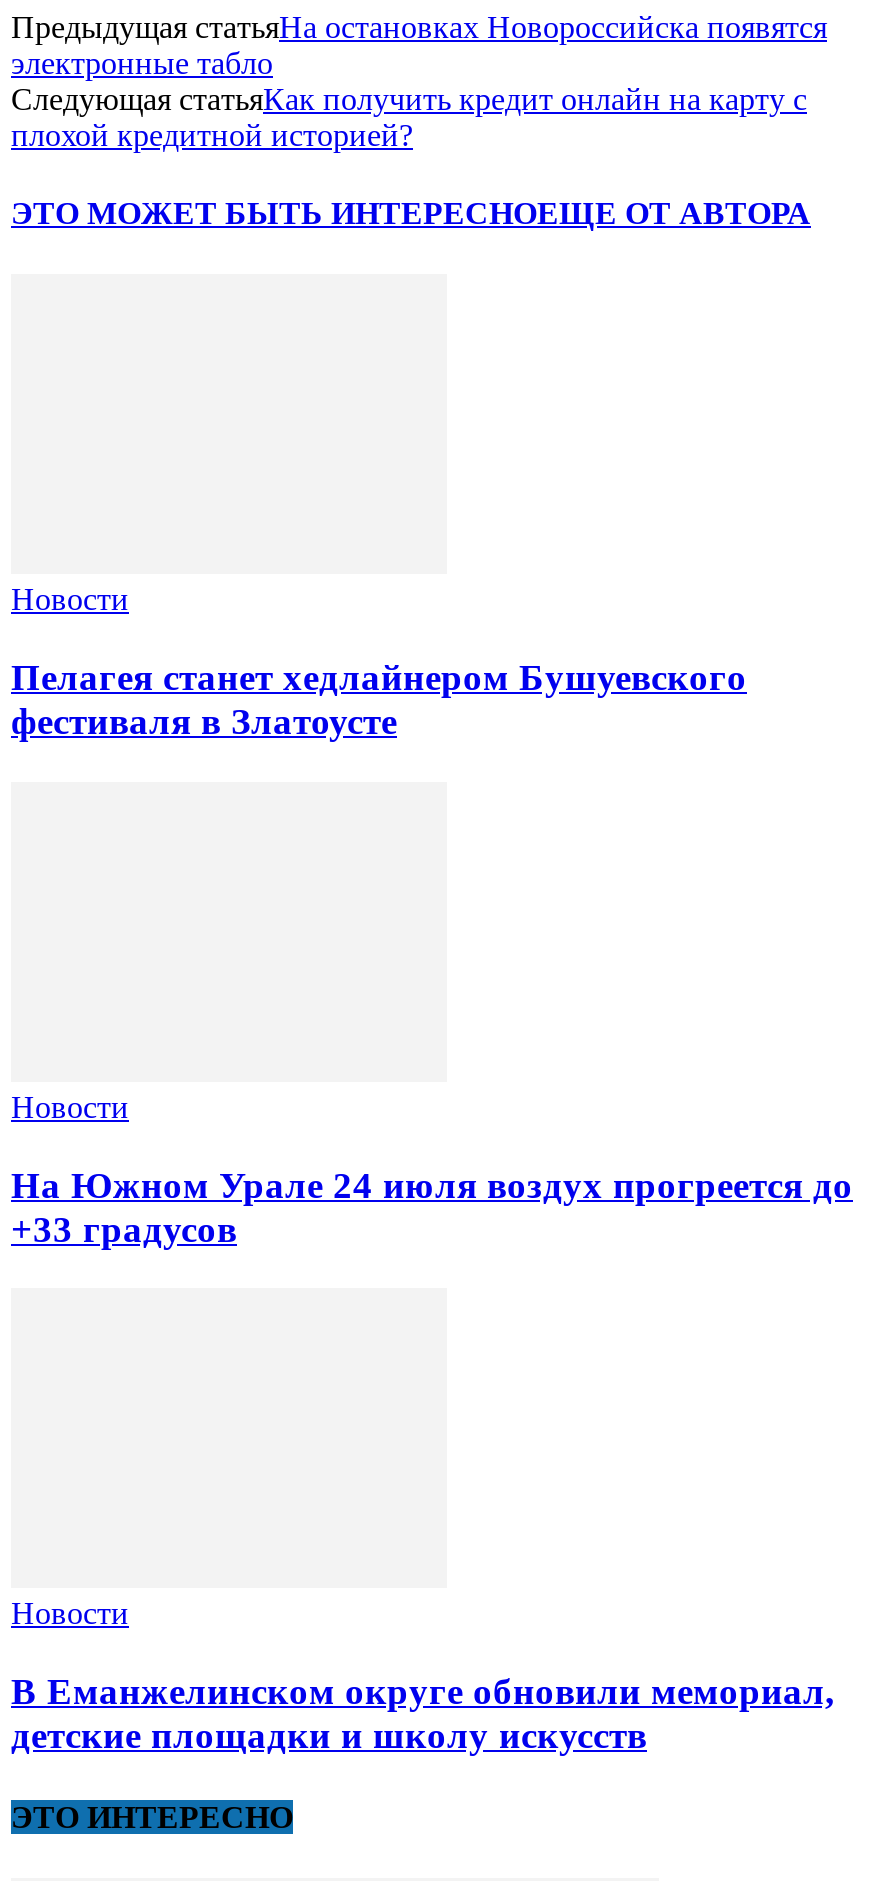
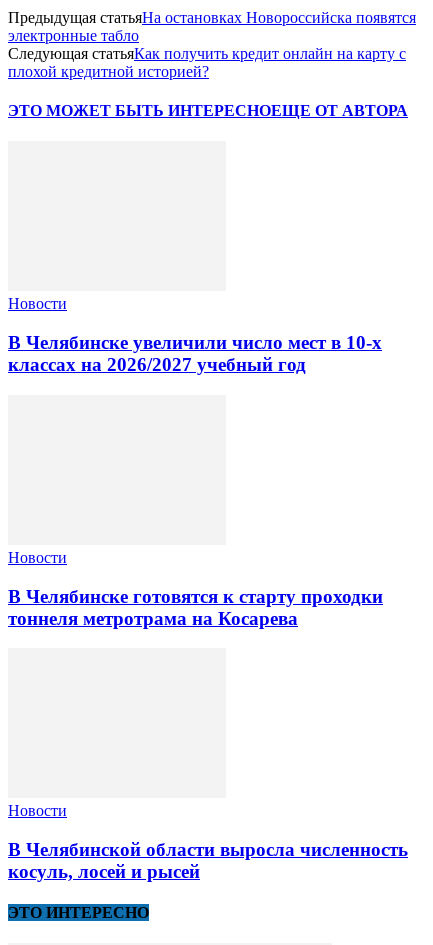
- Пелагея станет хедлайнером Бушуевского
- фестиваля в Златоусте
+ В Челябинске увеличили число мест в 10‑х
+ классах на 2026/2027 учебный год

- На Южном Урале 24 июля воздух прогреется до
- +33 градусов
+ В Челябинске готовятся к старту проходки
+ тоннеля метротрама на Косарева

- В Еманжелинском округе обновили мемориал,
- детские площадки и школу искусств
+ В Челябинской области выросла численность
+ косуль, лосей и рысей
